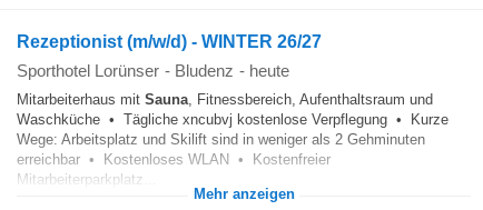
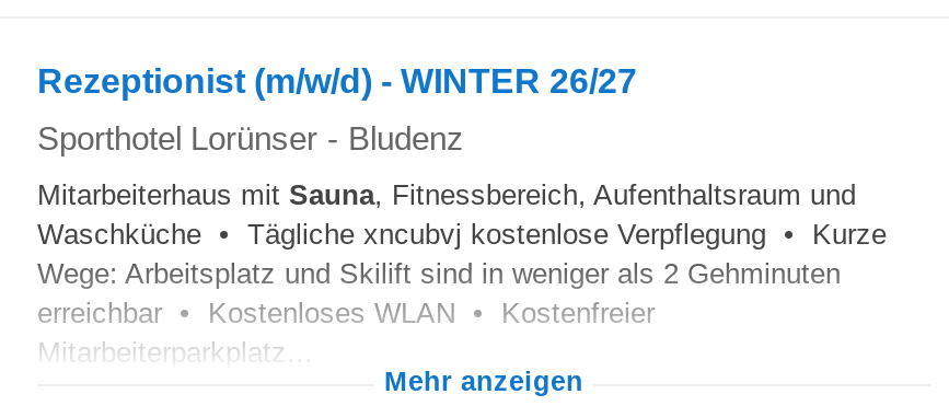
- Sporthotel Lorünser - Bludenz - heute
+ Sporthotel Lorünser - Bludenz
